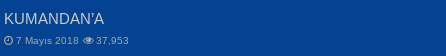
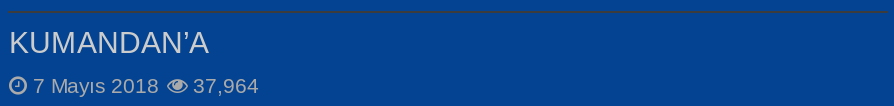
- 7 Mayıs 2018 37,953
+ 7 Mayıs 2018 37,964
